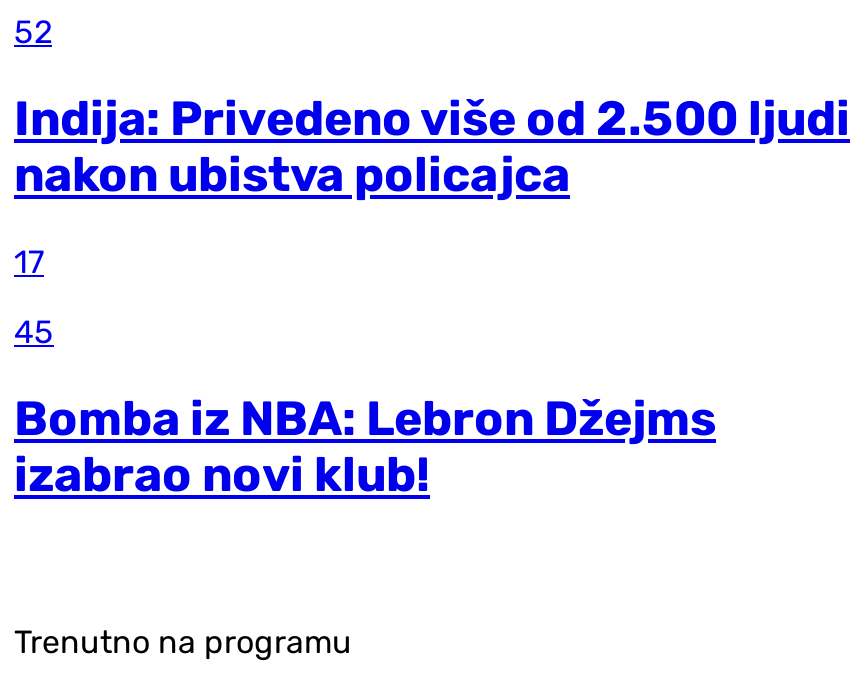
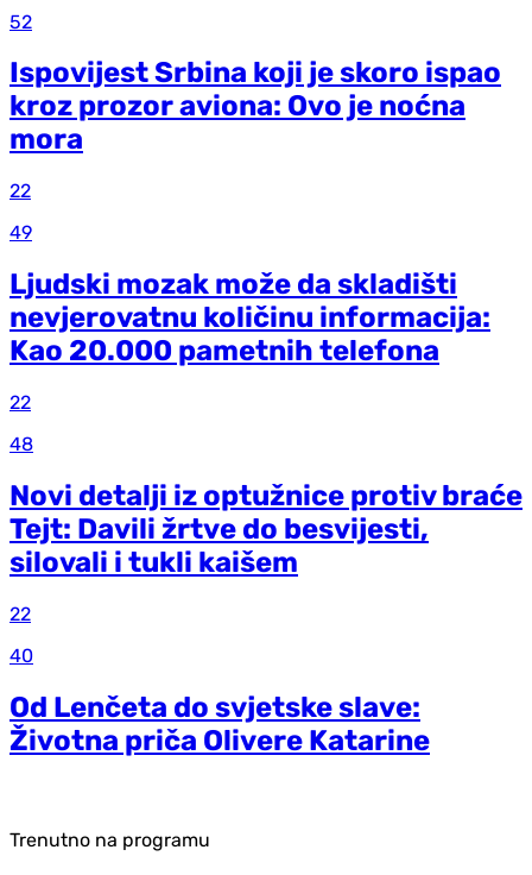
- Indija: Privedeno više od 2.500 ljudi
- nakon ubistva policajca
- 17
- 45
- Bomba iz NBA: Lebron Džejms
- izabrao novi klub!
+ Ispovijest Srbina koji je skoro ispao
+ kroz prozor aviona: Ovo je noćna
+ mora
+ 22
+ 49
+ Ljudski mozak može da skladišti
+ nevjerovatnu količinu informacija:
+ Kao 20.000 pametnih telefona
+ 22
+ 48
+ Novi detalji iz optužnice protiv braće
+ Tejt: Davili žrtve do besvijesti,
+ silovali i tukli kaišem
+ 22
+ 40
+ Od Lenčeta do svjetske slave:
+ Životna priča Olivere Katarine
